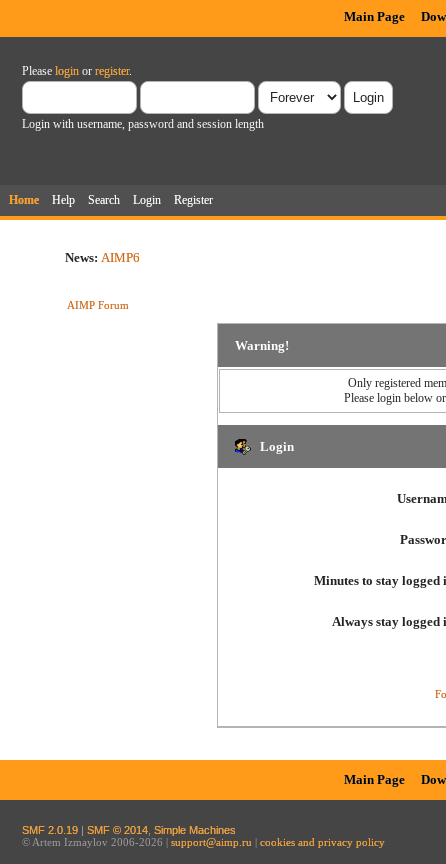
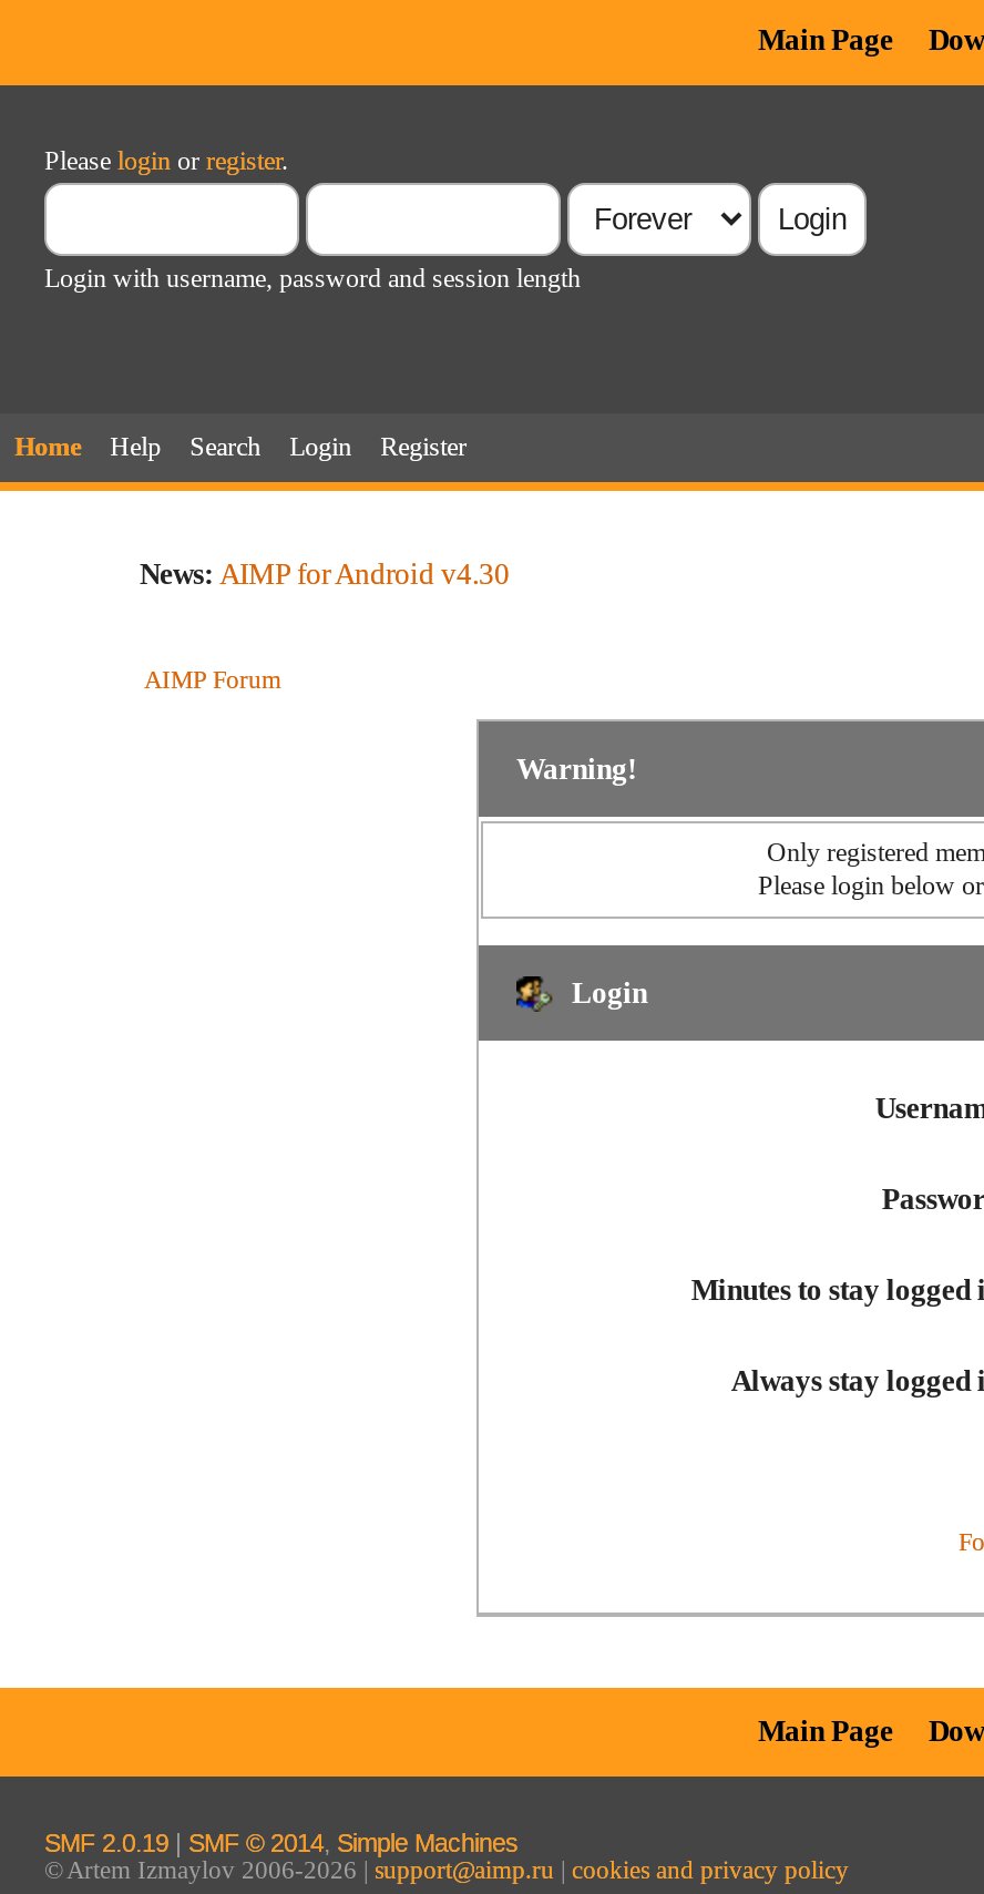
- News: AIMP6
+ News: AIMP for Android v4.30
